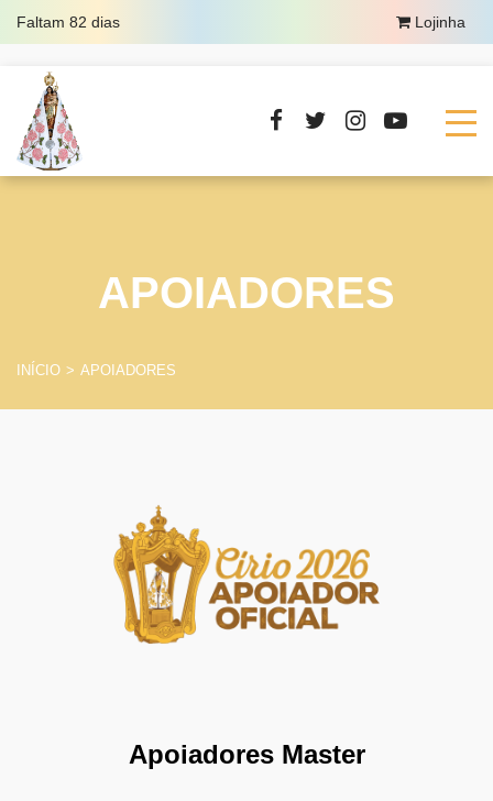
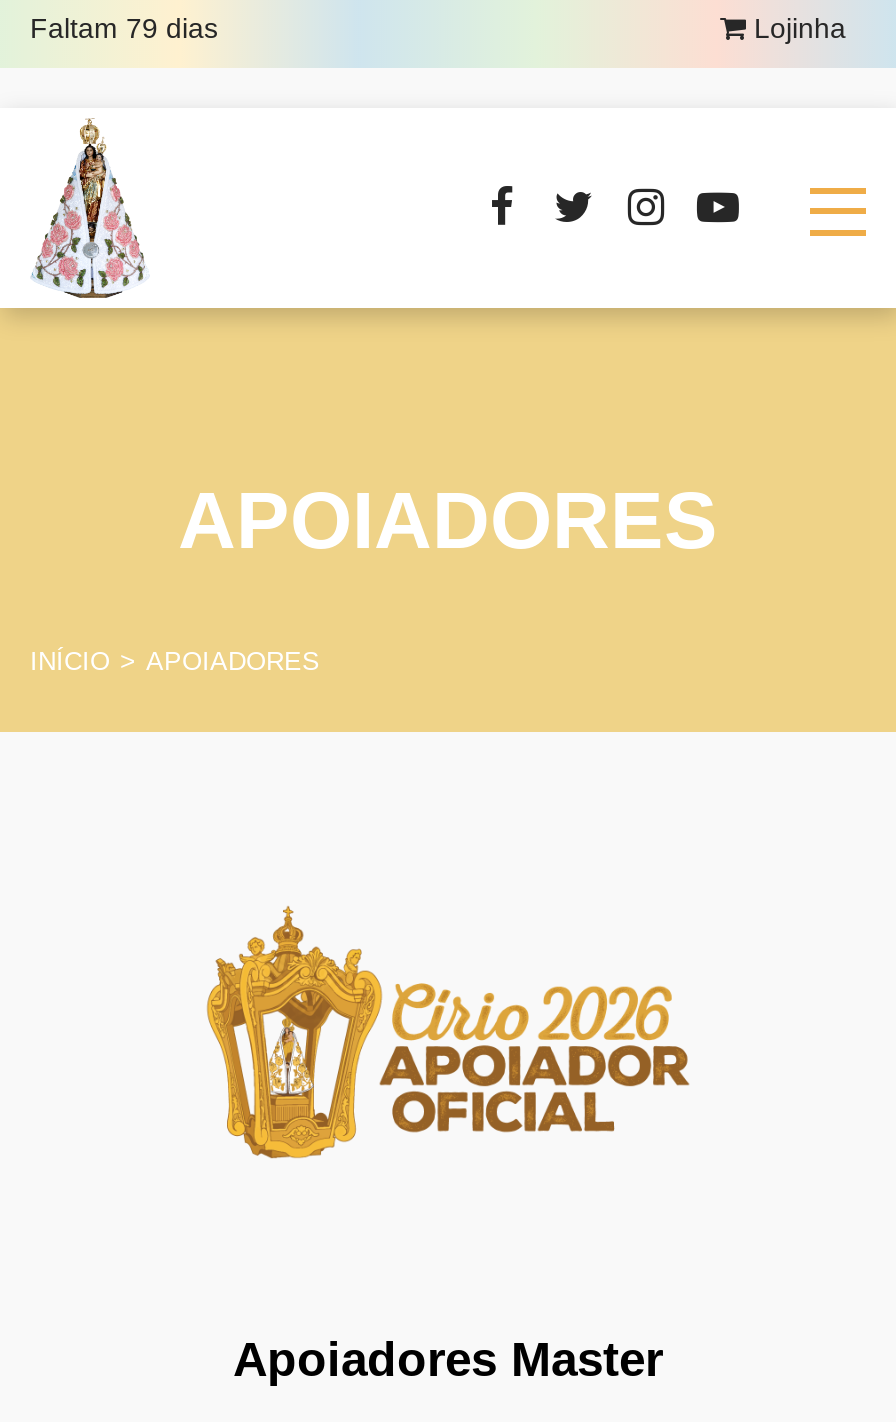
- Faltam 82 dias
+ Faltam 79 dias
